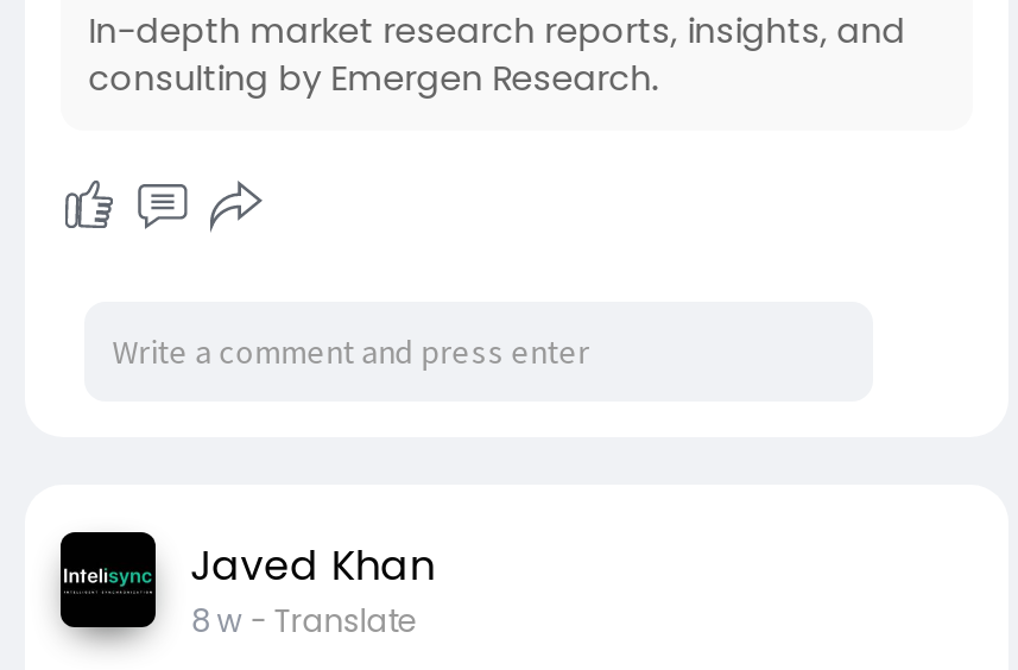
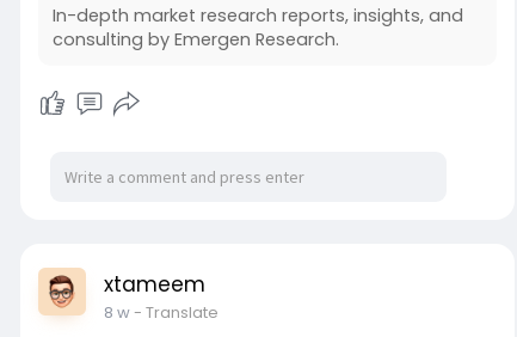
- [image]
- Javed Khan
+ [image]
+ xtameem
